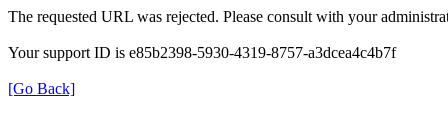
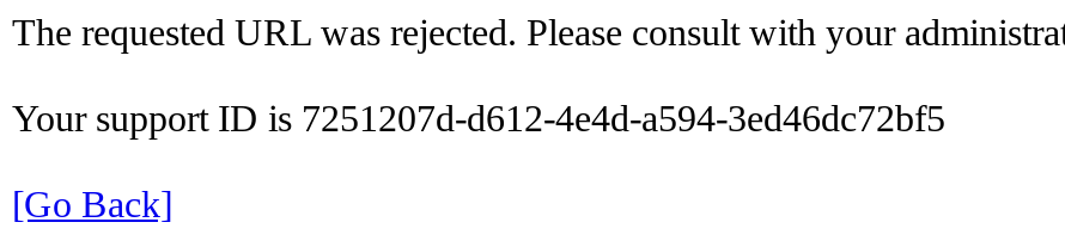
- Your support ID is e85b2398-5930-4319-8757-a3dcea4c4b7f
+ Your support ID is 7251207d-d612-4e4d-a594-3ed46dc72bf5
